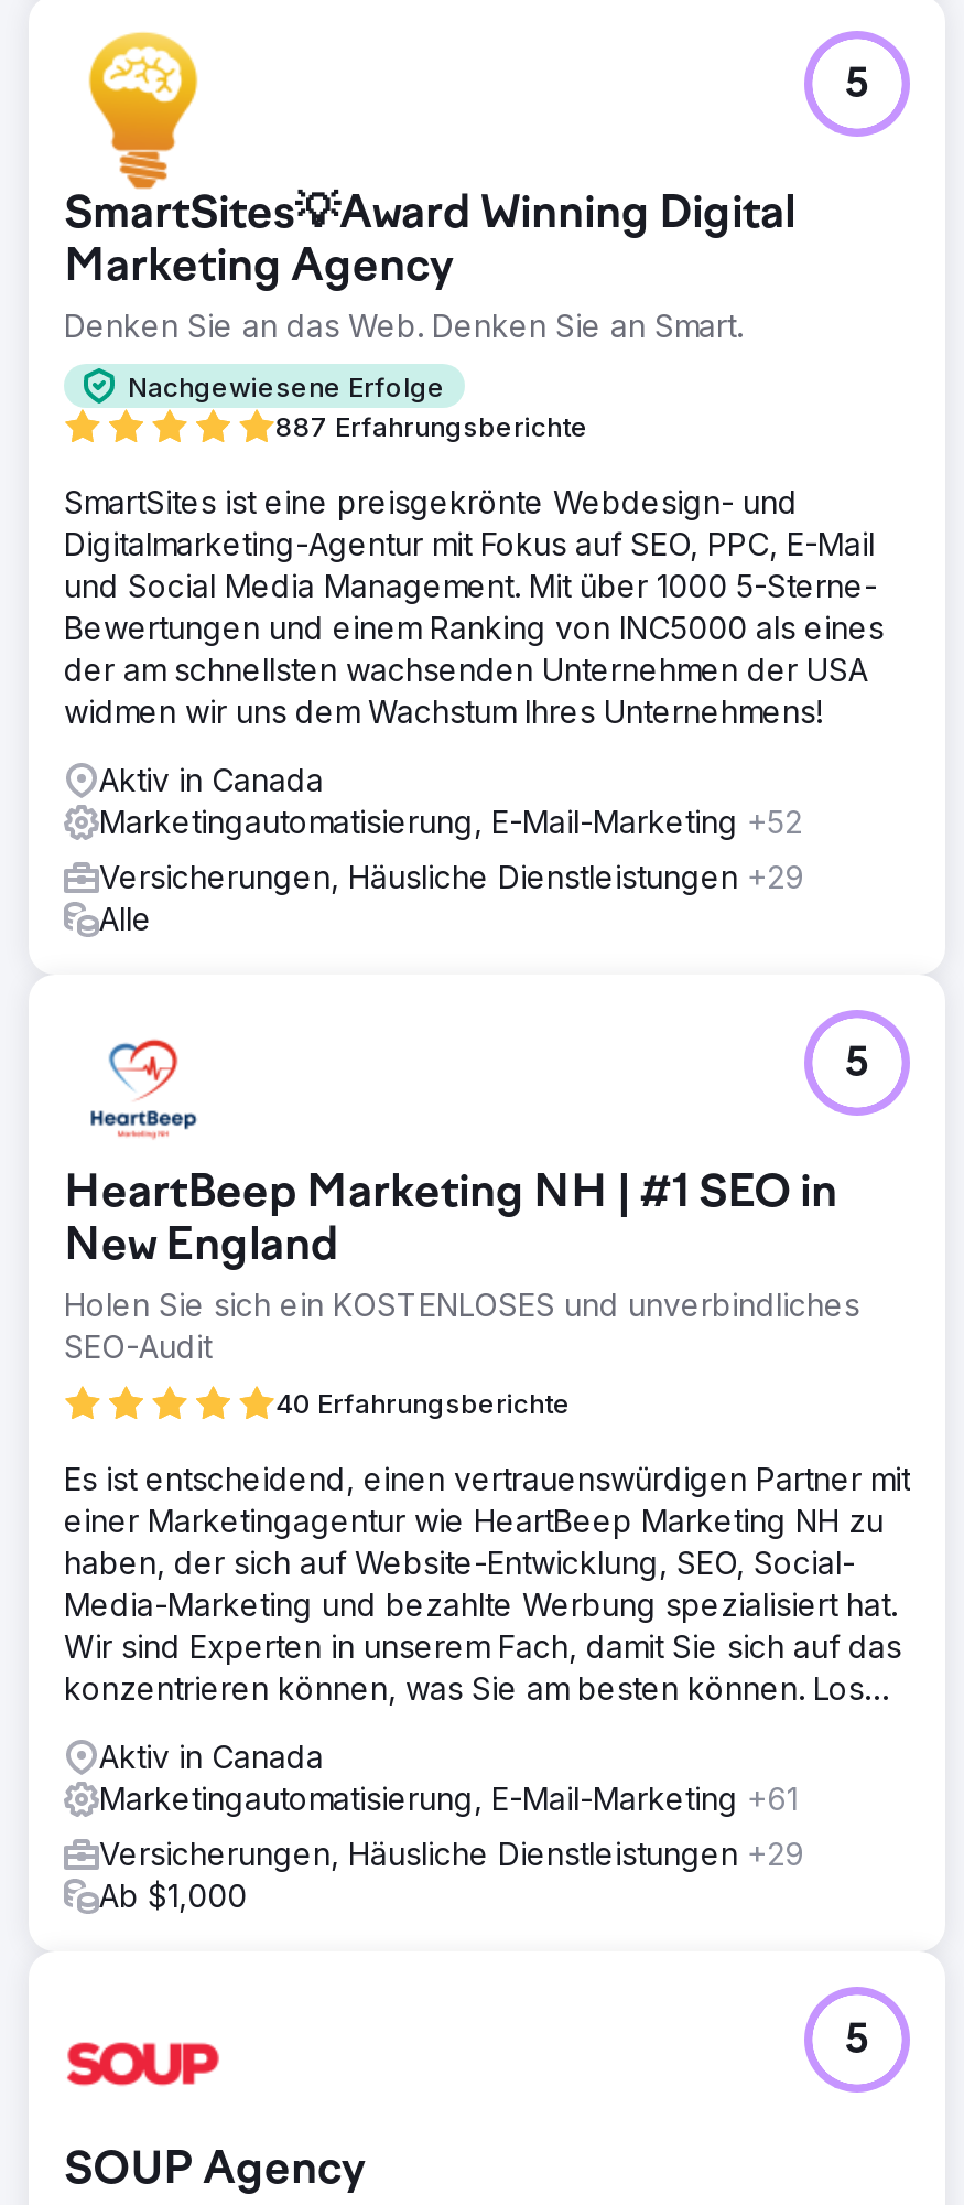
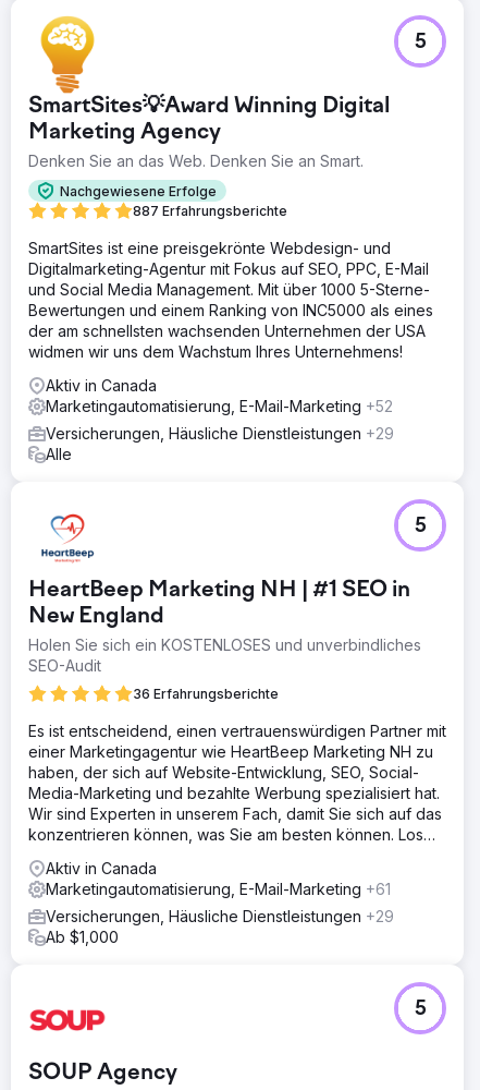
- 40 Erfahrungsberichte
+ 36 Erfahrungsberichte
